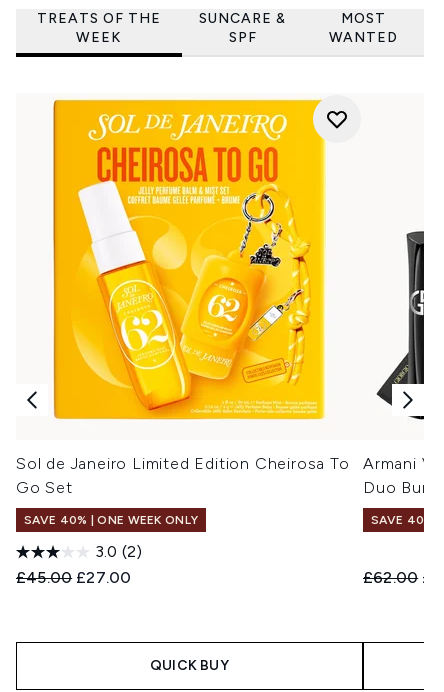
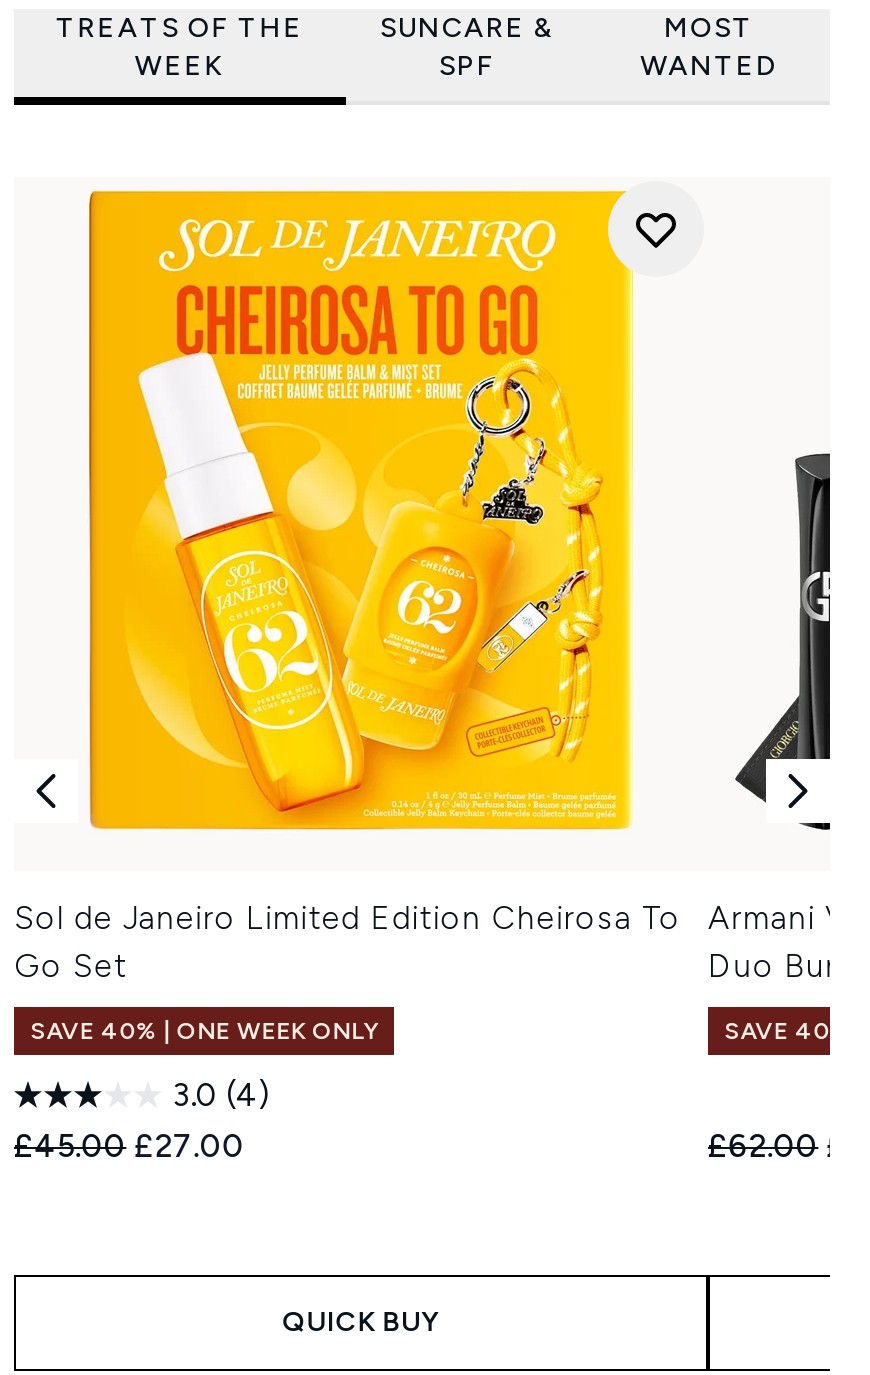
- 3.0 (2)
+ 3.0 (4)
